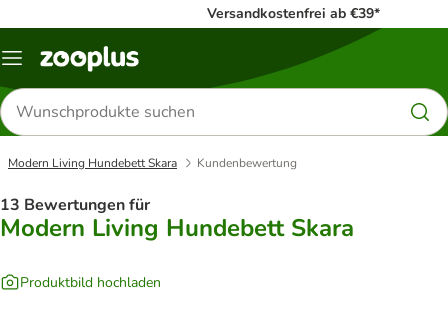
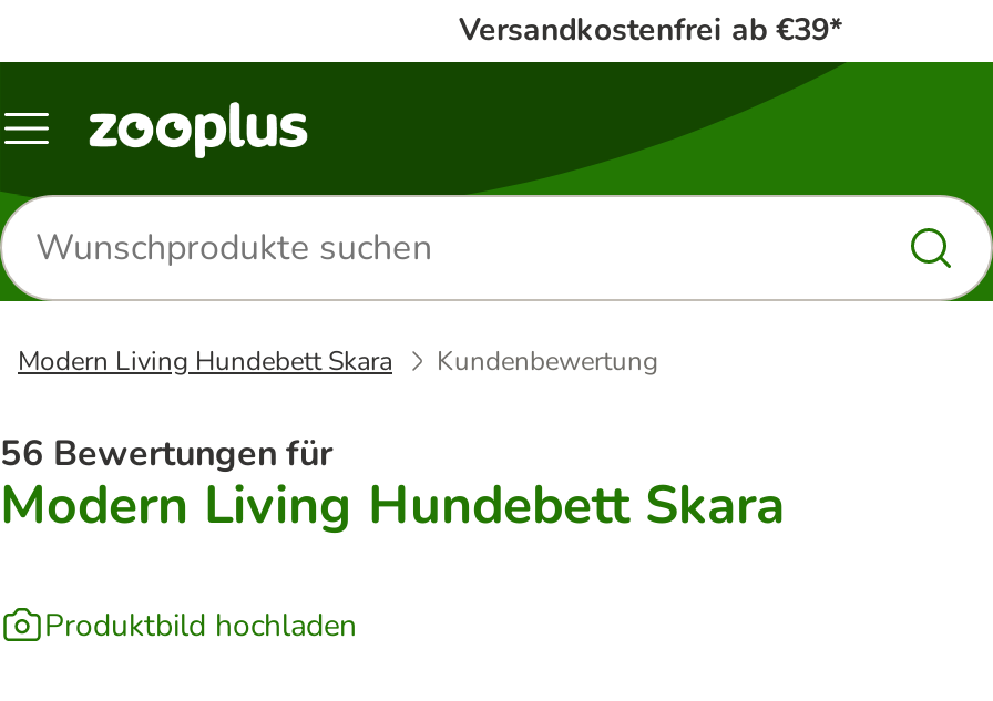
- 13 Bewertungen für
+ 56 Bewertungen für
